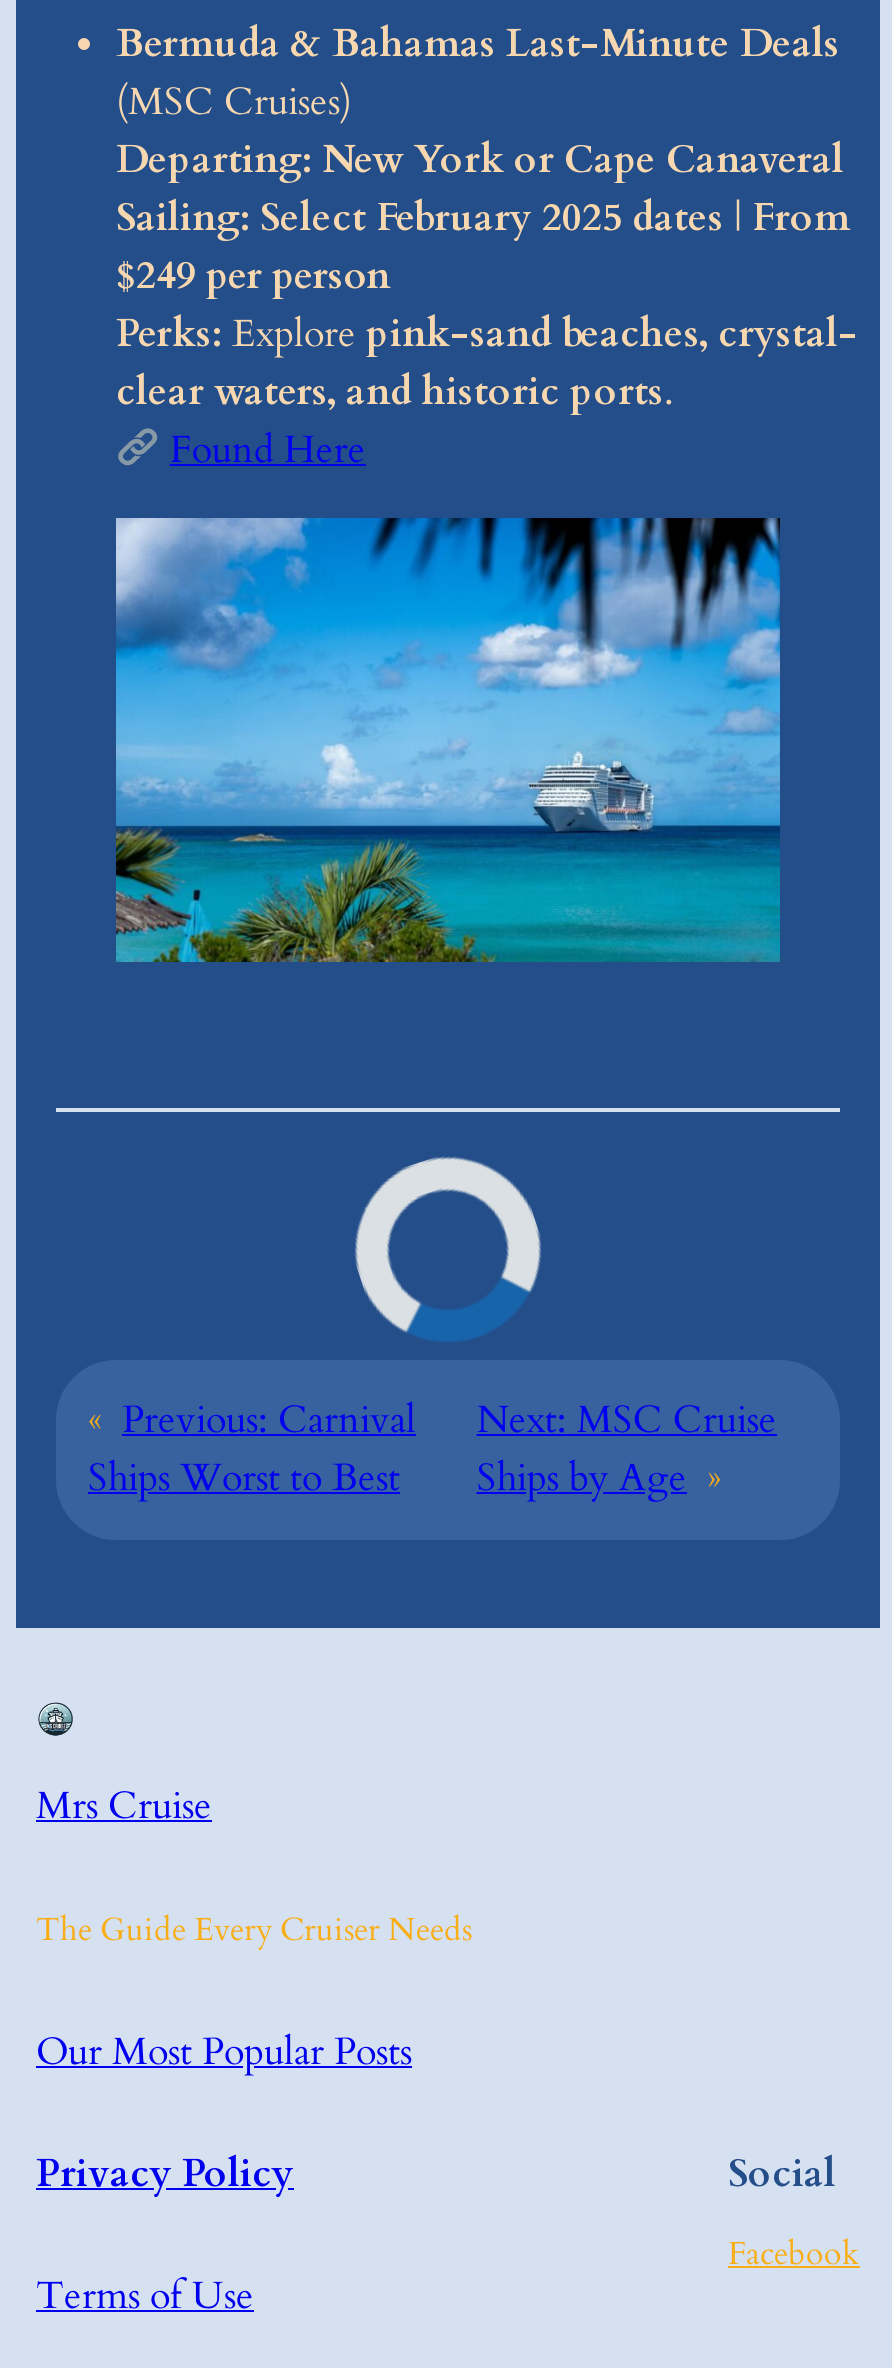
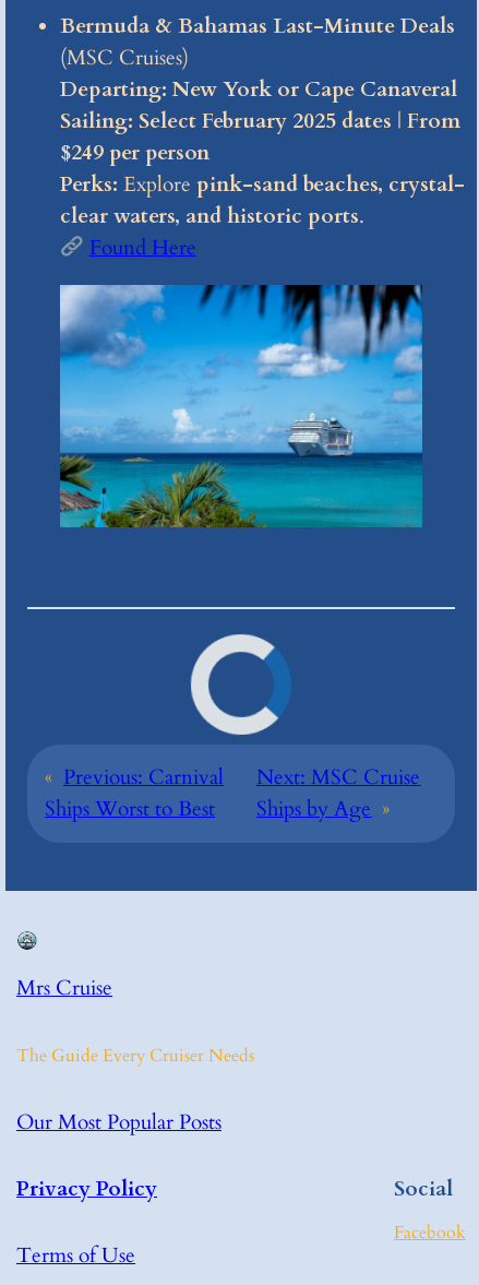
- [image]
+ [image]
